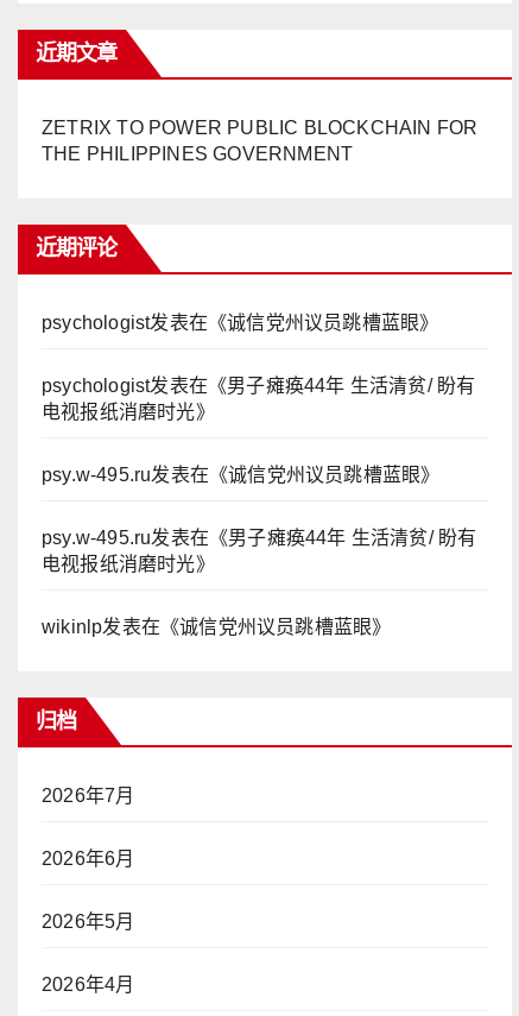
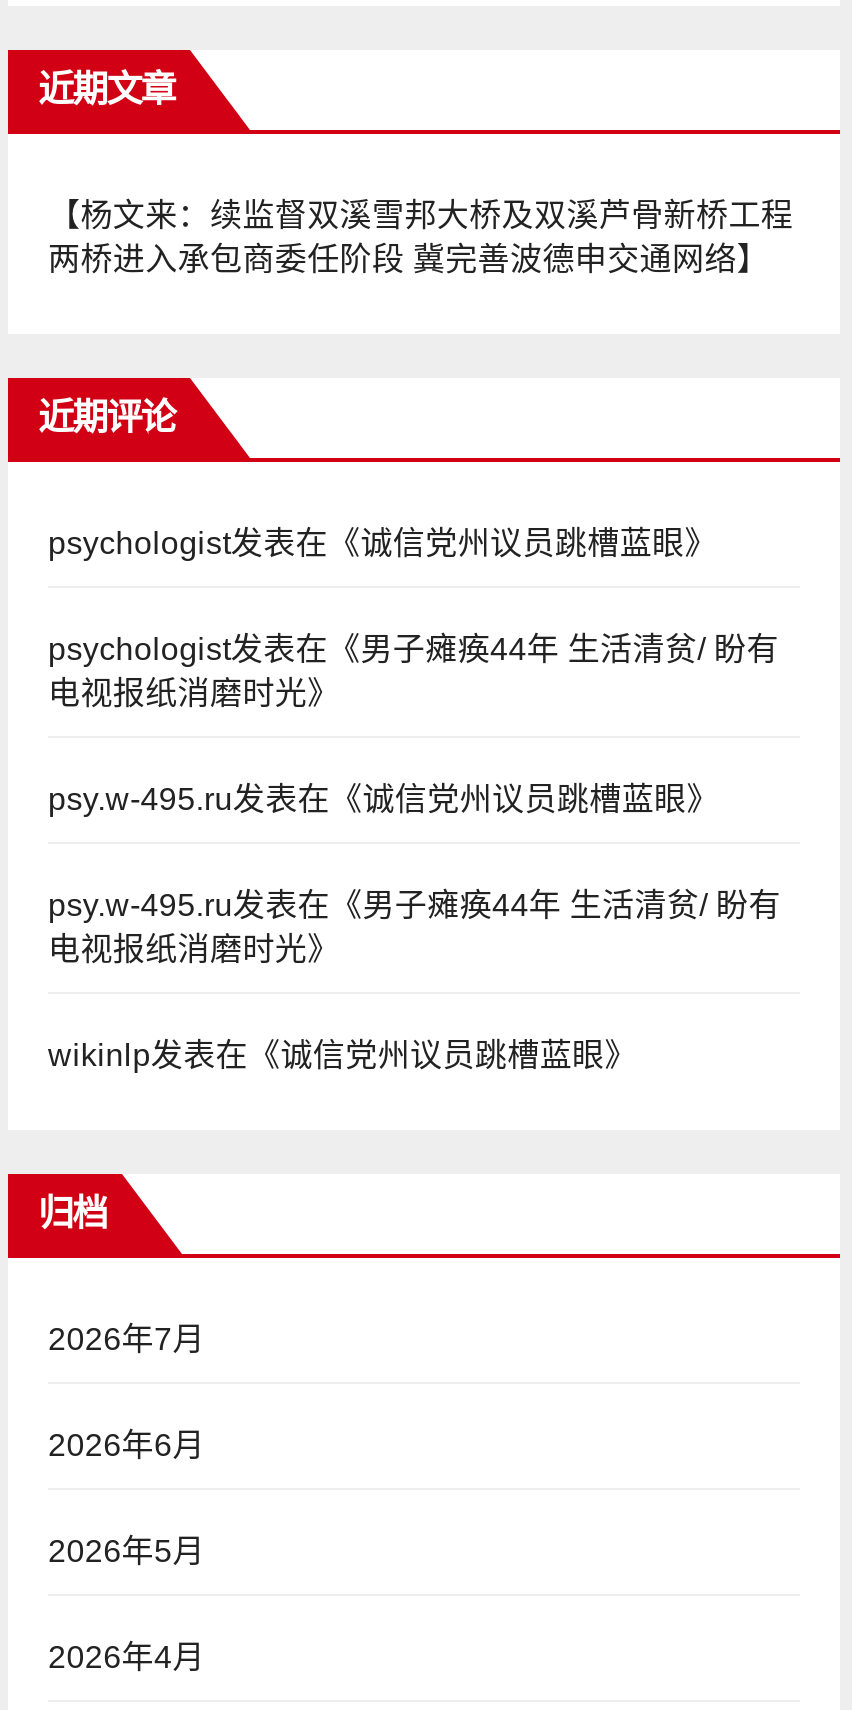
- ZETRIX TO POWER PUBLIC BLOCKCHAIN FOR
- THE PHILIPPINES GOVERNMENT
+ 【杨文来：续监督双溪雪邦大桥及双溪芦骨新桥工程
+ 两桥进入承包商委任阶段 冀完善波德申交通网络】
